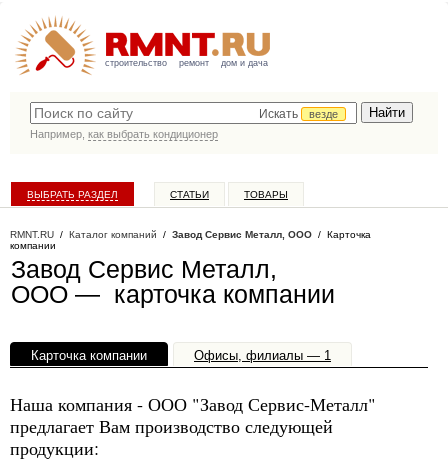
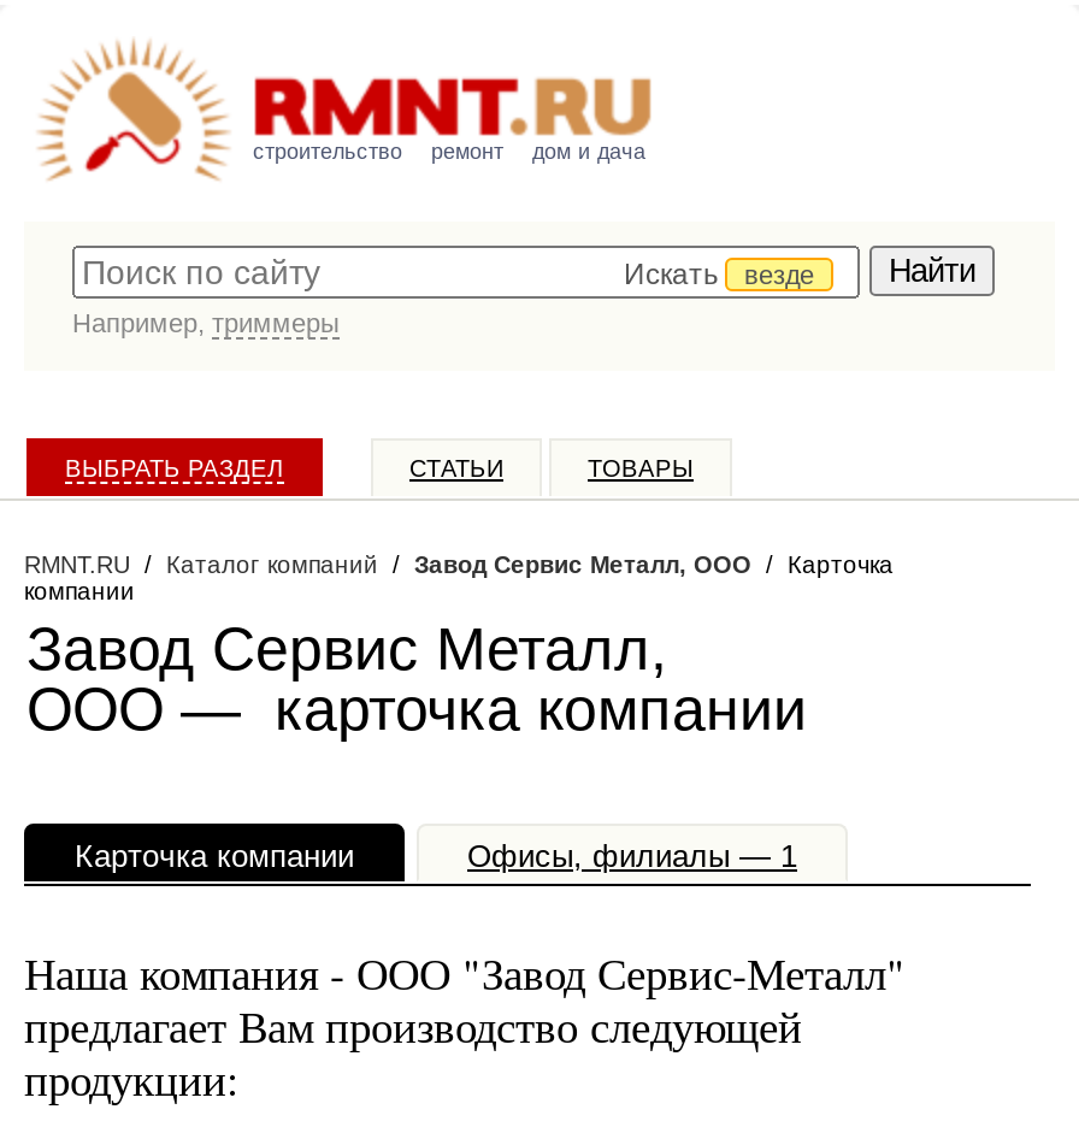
- Например, как выбрать кондиционер
+ Например, триммеры
